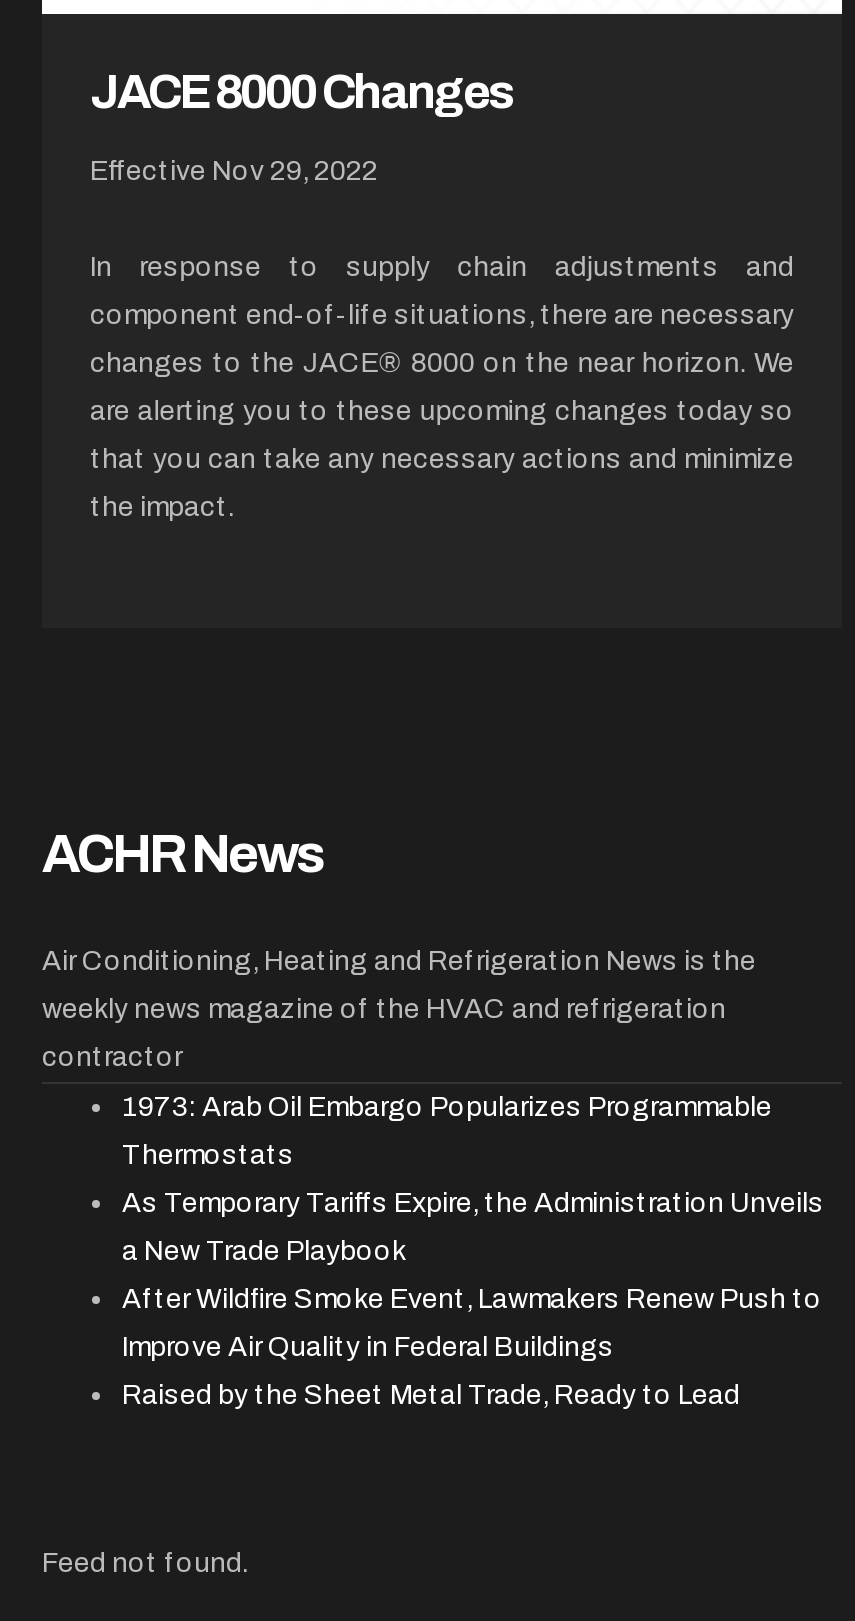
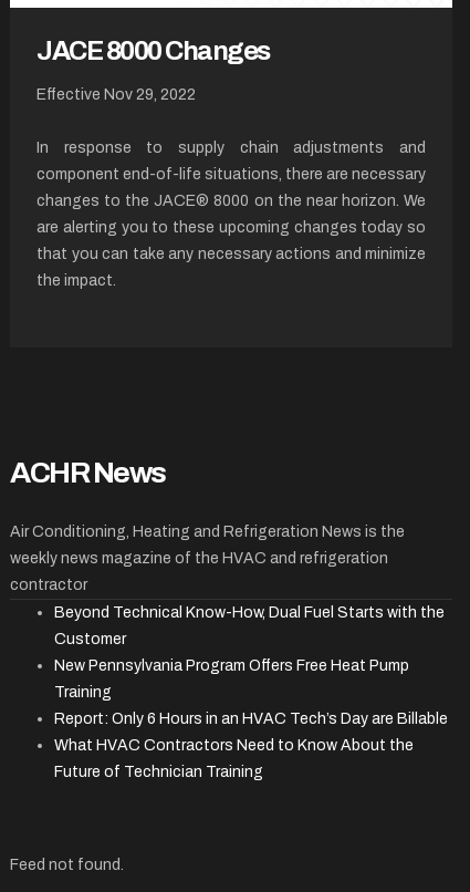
- 1973: Arab Oil Embargo Popularizes Programmable
+ Beyond Technical Know-How, Dual Fuel Starts with the

- Thermostats
+ Customer

- As Temporary Tariffs Expire, the Administration Unveils
+ New Pennsylvania Program Offers Free Heat Pump

- a New Trade Playbook
+ Training

- After Wildfire Smoke Event, Lawmakers Renew Push to
+ Report: Only 6 Hours in an HVAC Tech’s Day are Billable

- Improve Air Quality in Federal Buildings
+ What HVAC Contractors Need to Know About the

- Raised by the Sheet Metal Trade, Ready to Lead
+ Future of Technician Training
